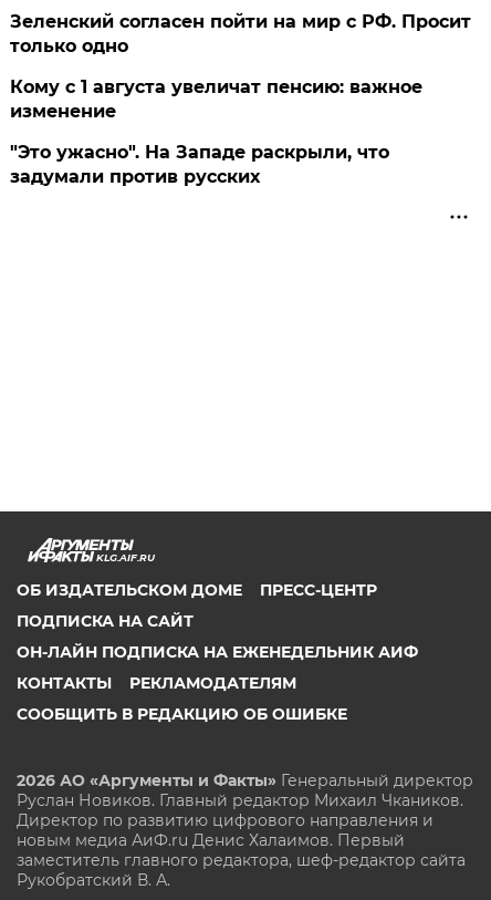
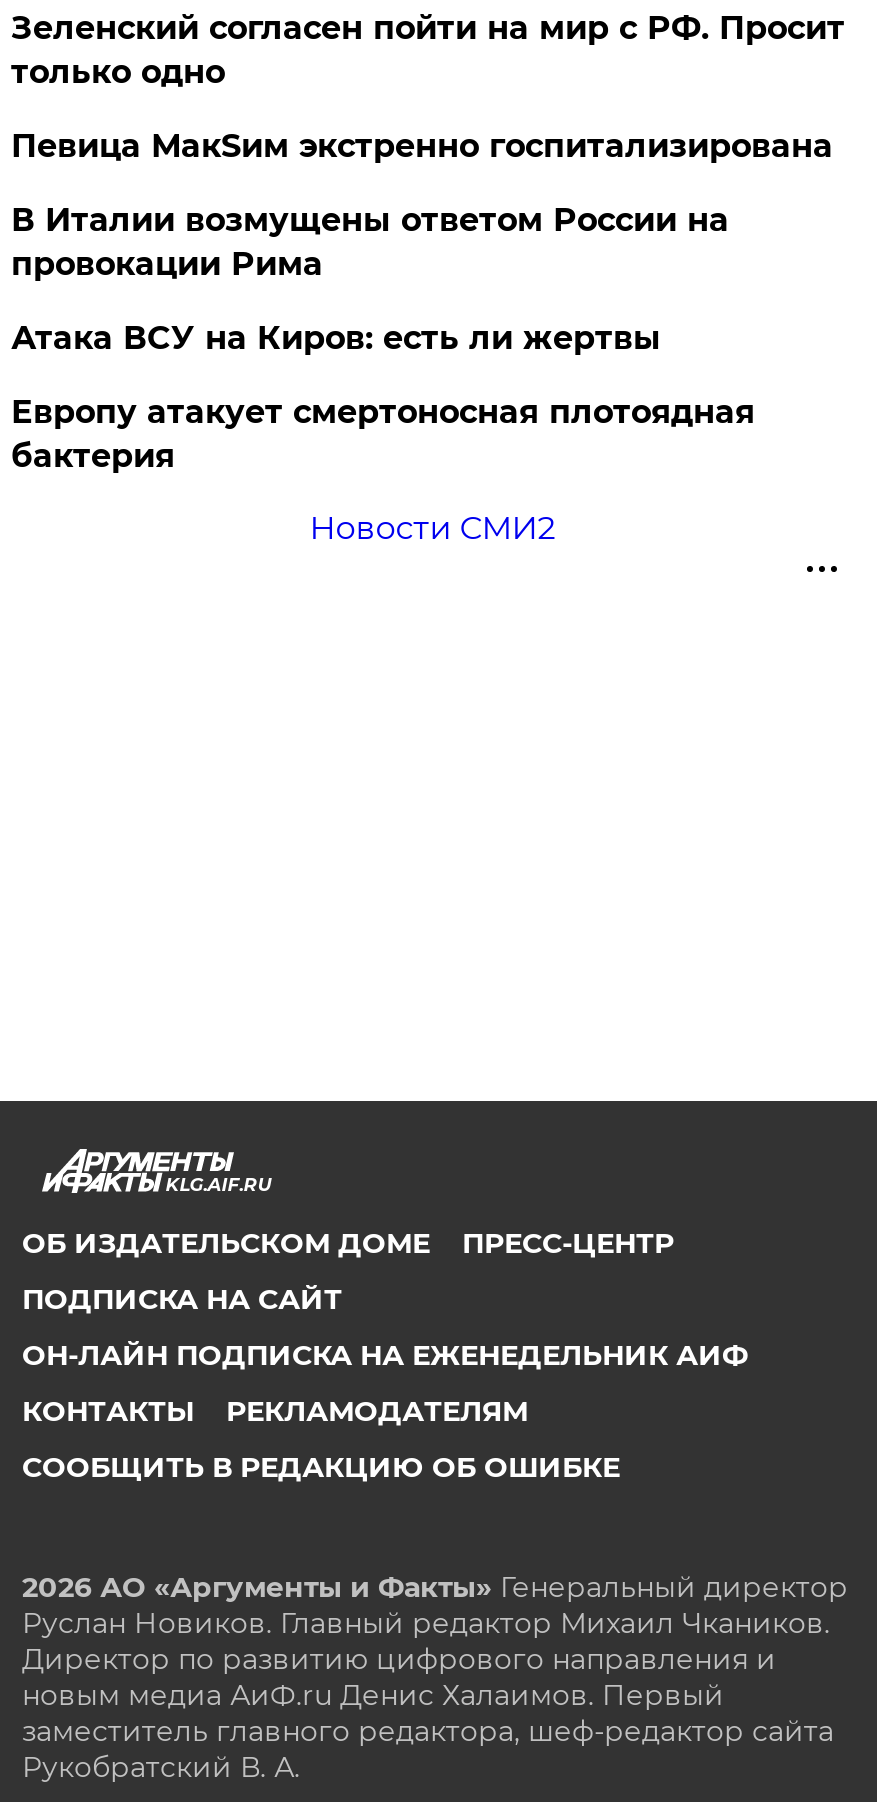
- Кому с 1 августа увеличат пенсию: важное
- изменение
- "Это ужасно". На Западе раскрыли, что
- задумали против русских
+ Певица МакSим экстренно госпитализирована
+ В Италии возмущены ответом России на
+ провокации Рима
+ Атака ВСУ на Киров: есть ли жертвы
+ Европу атакует смертоносная плотоядная
+ бактерия
+ Новости СМИ2
